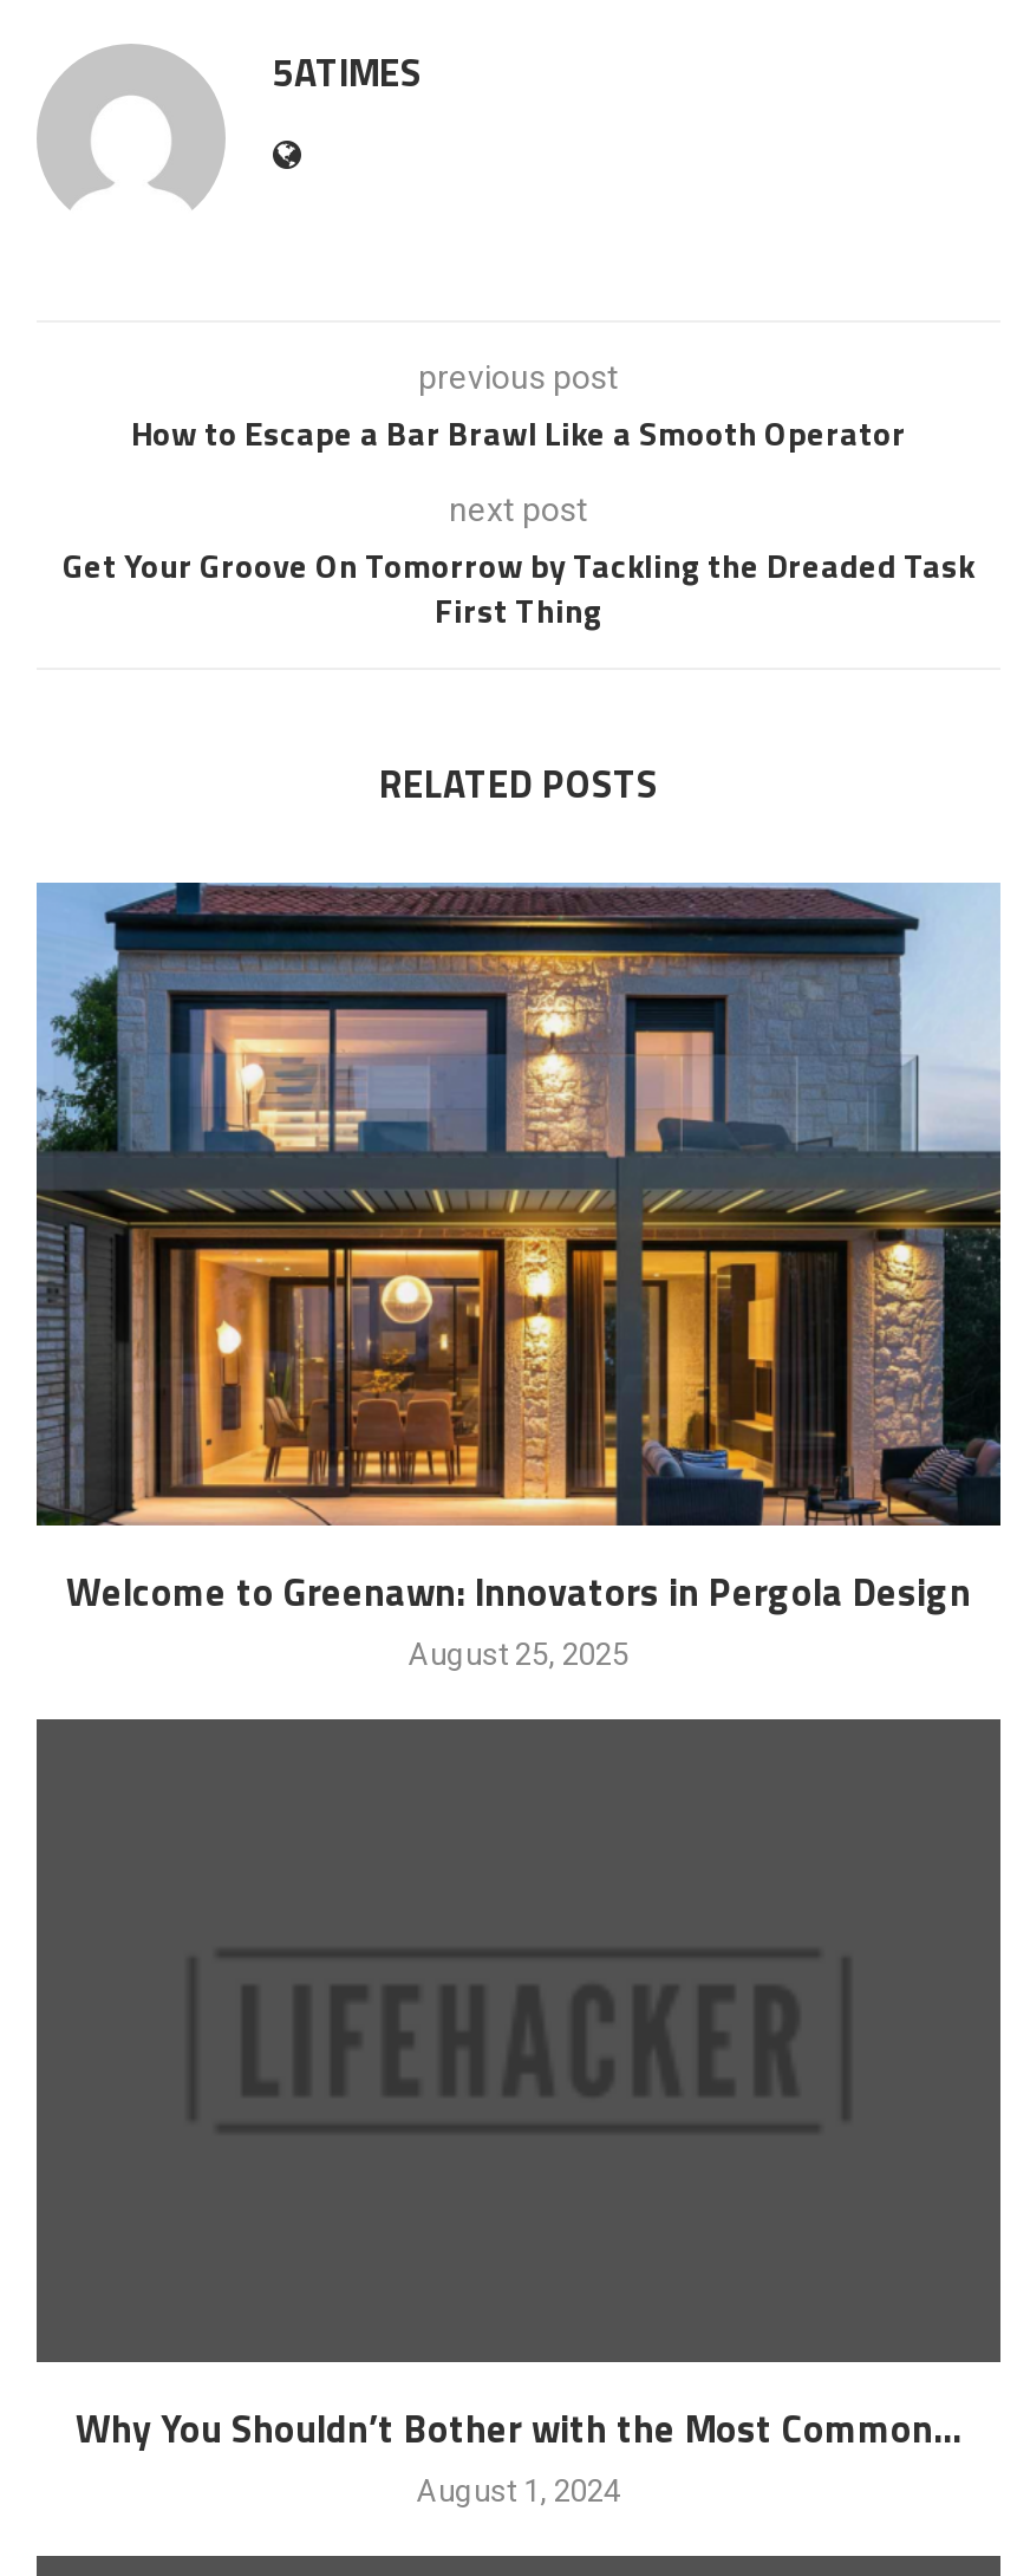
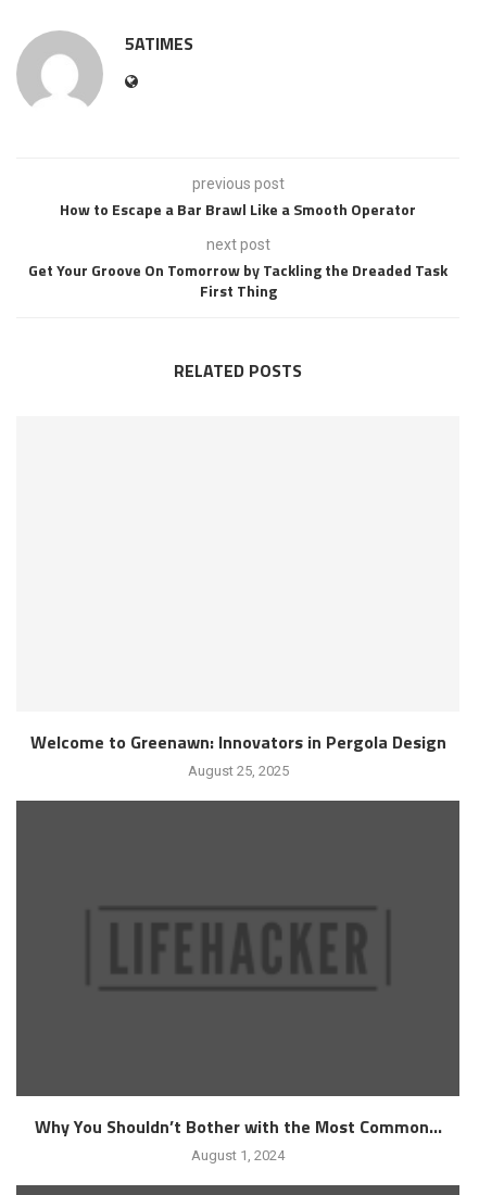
- [image]
